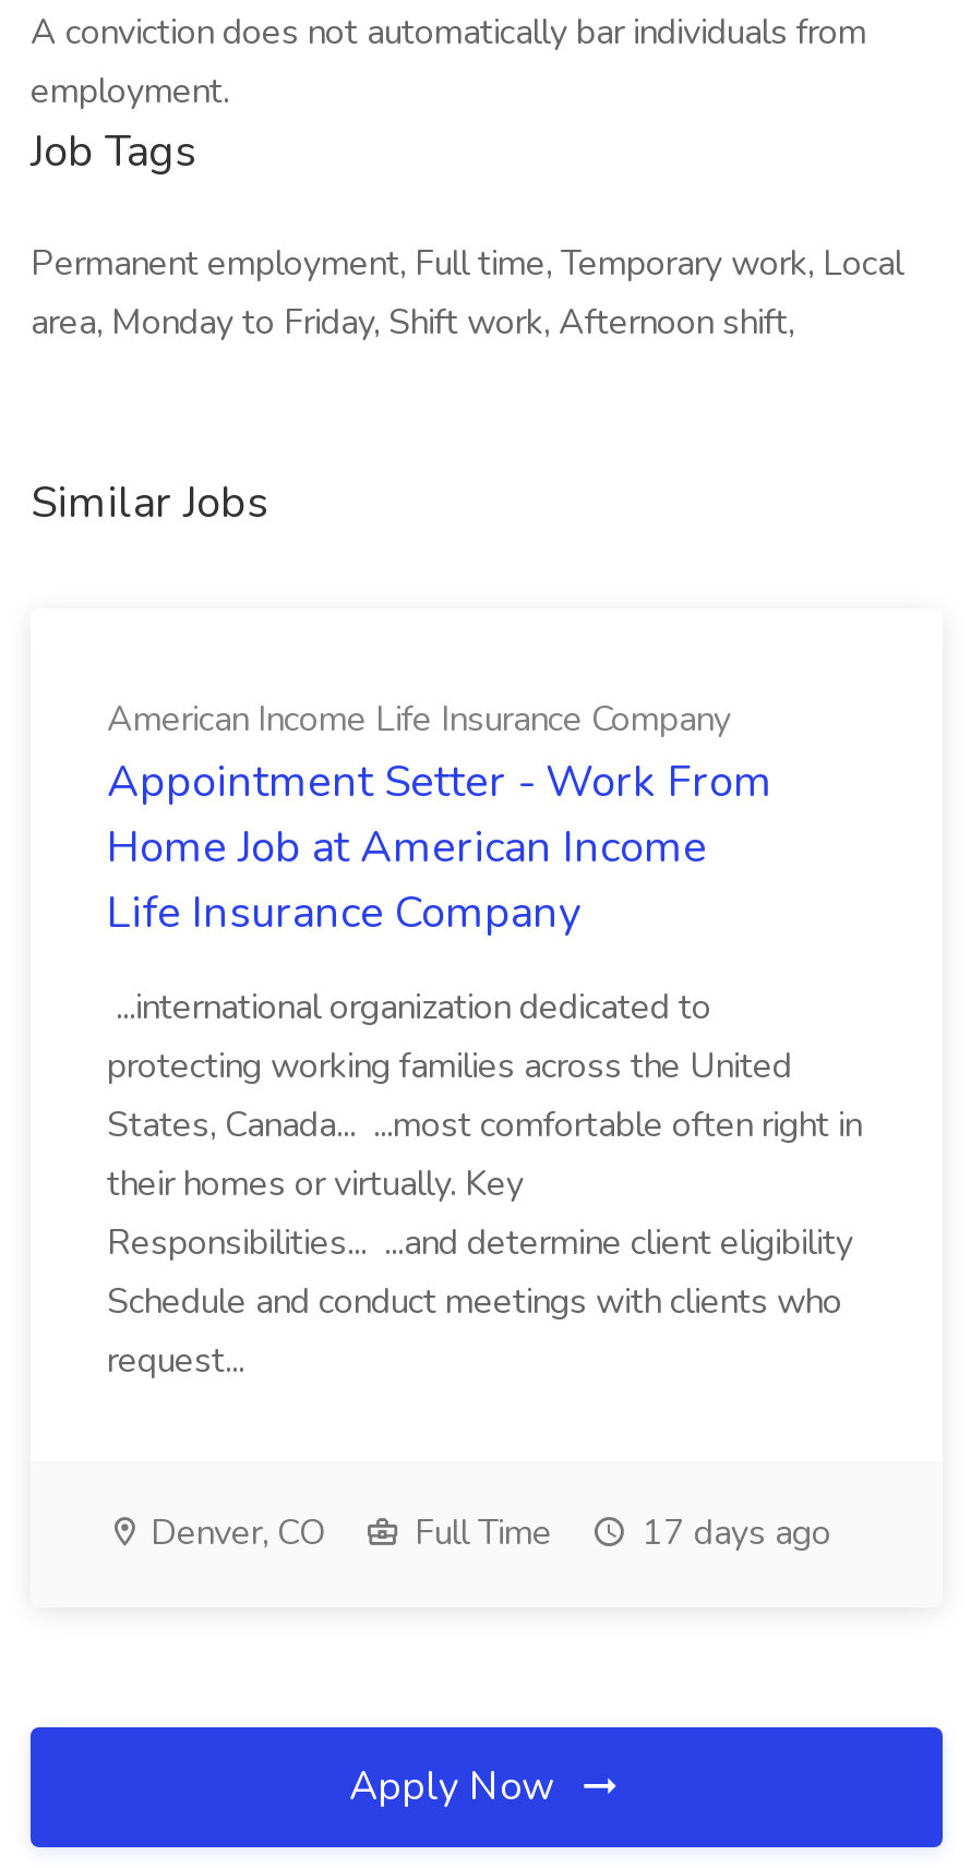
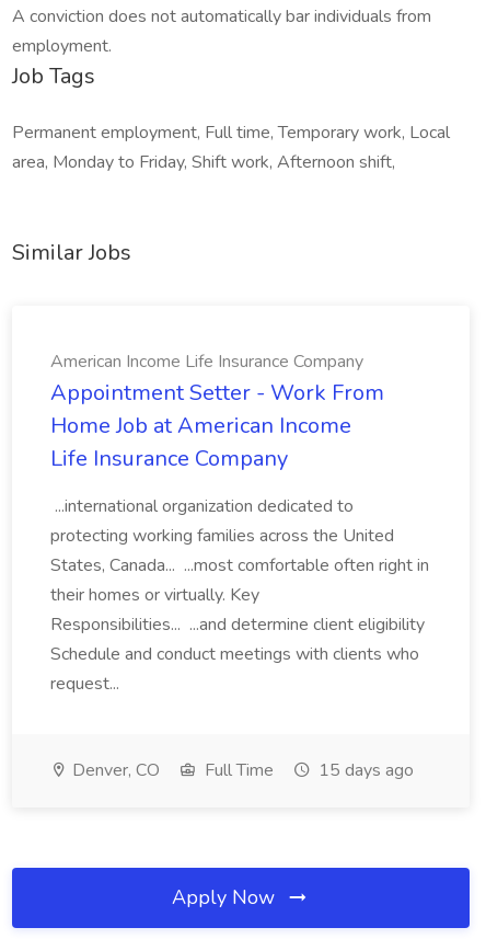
- Denver, CO Full Time 17 days ago
+ Denver, CO Full Time 15 days ago
